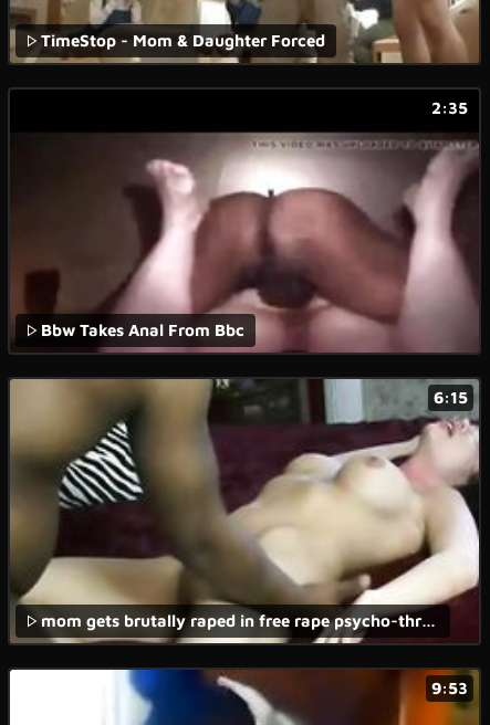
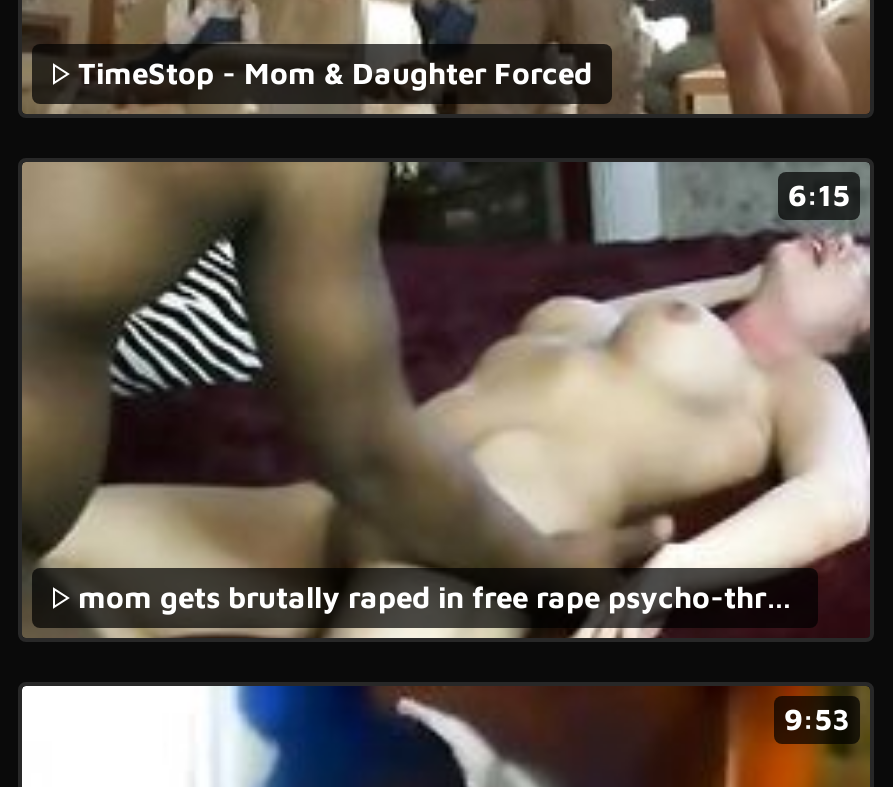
- [image]
- Bbw Takes Anal From Bbc

- 2:35
